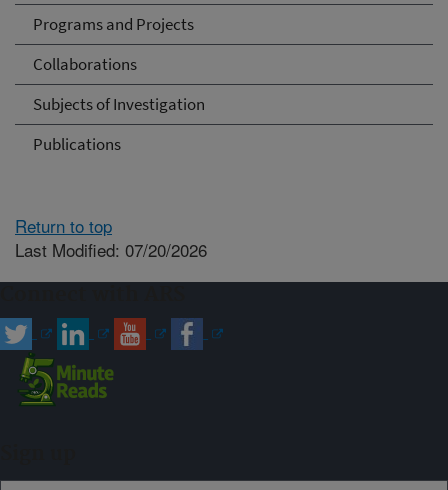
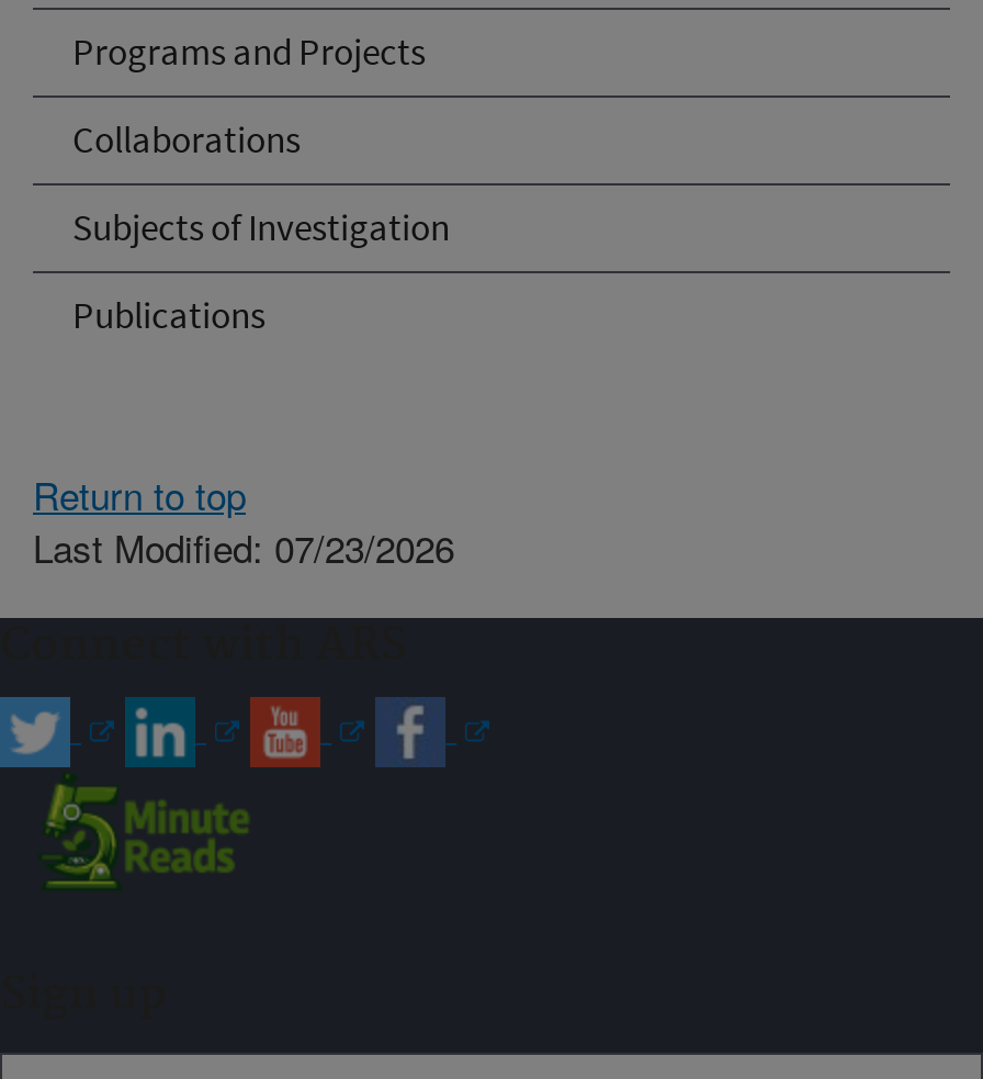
- Last Modified: 07/20/2026
+ Last Modified: 07/23/2026
